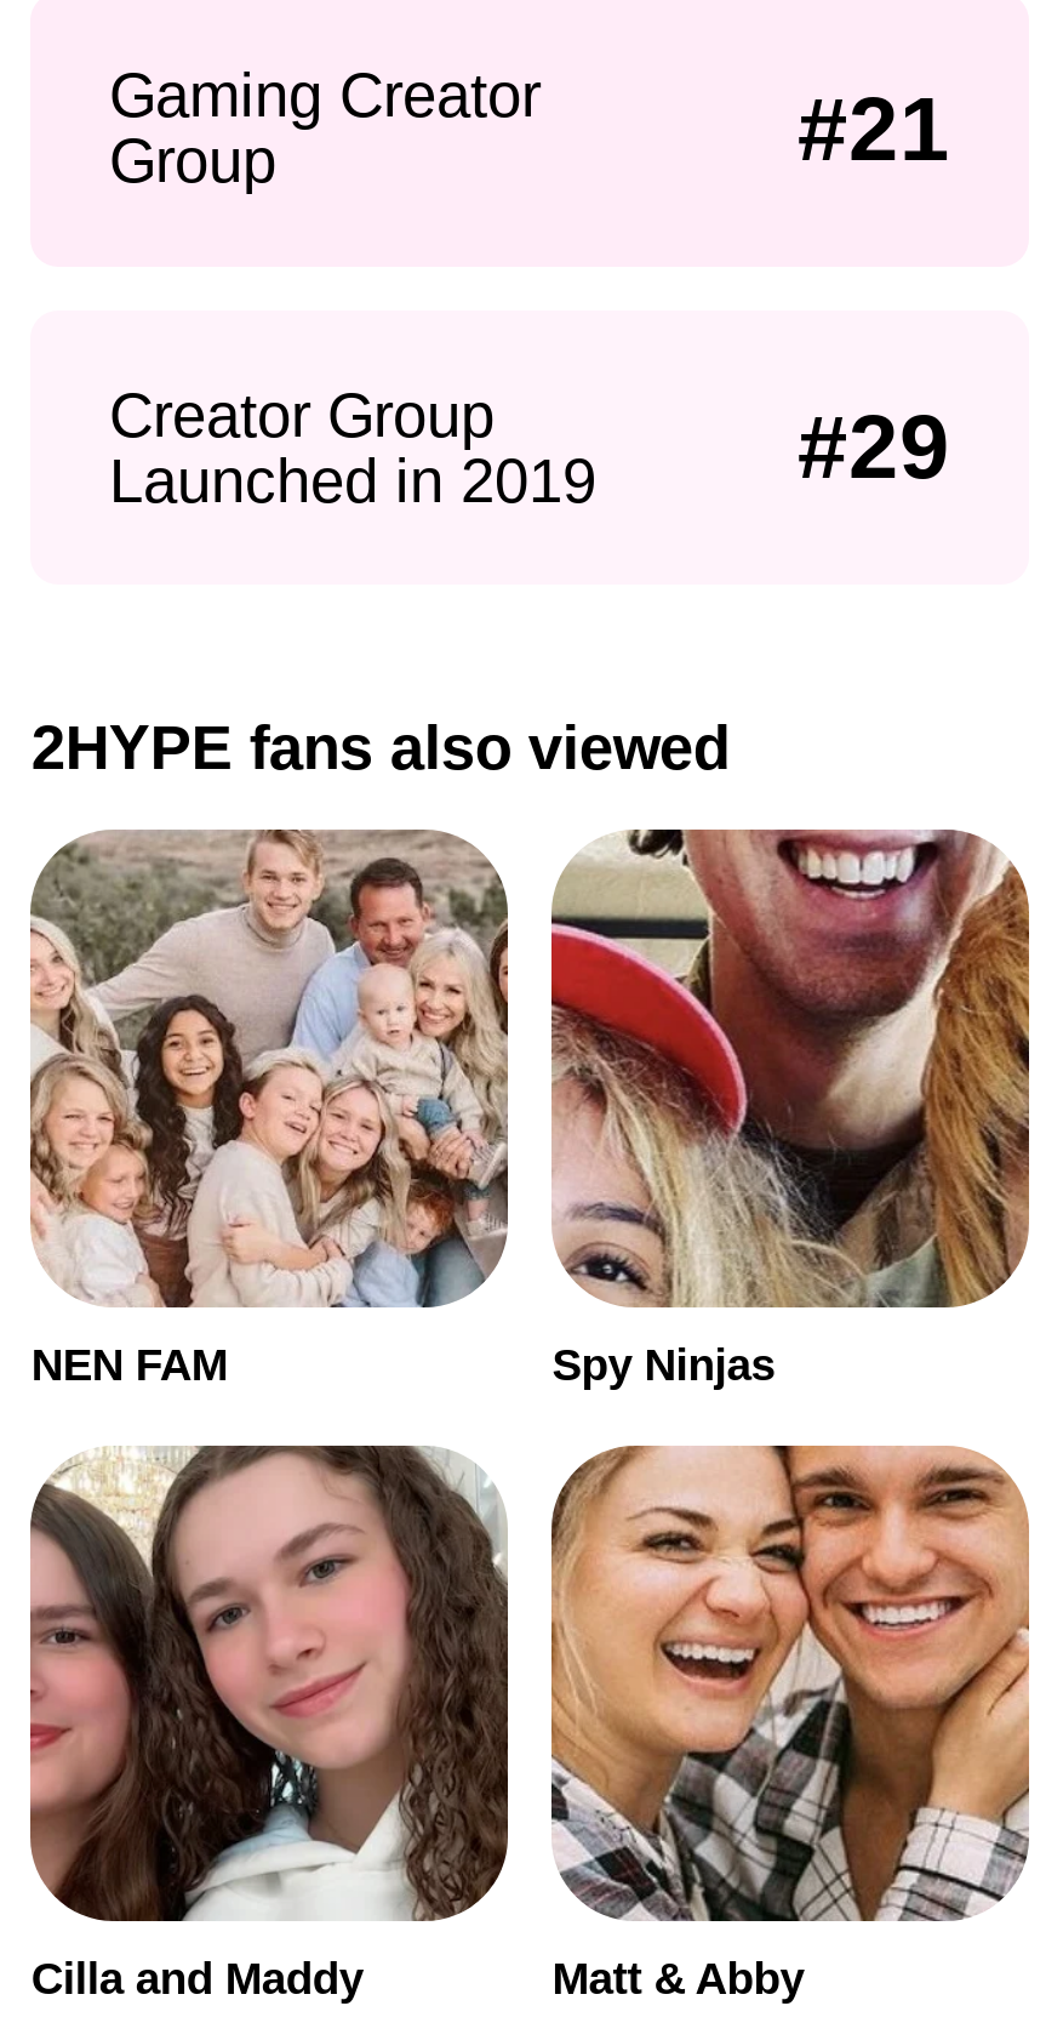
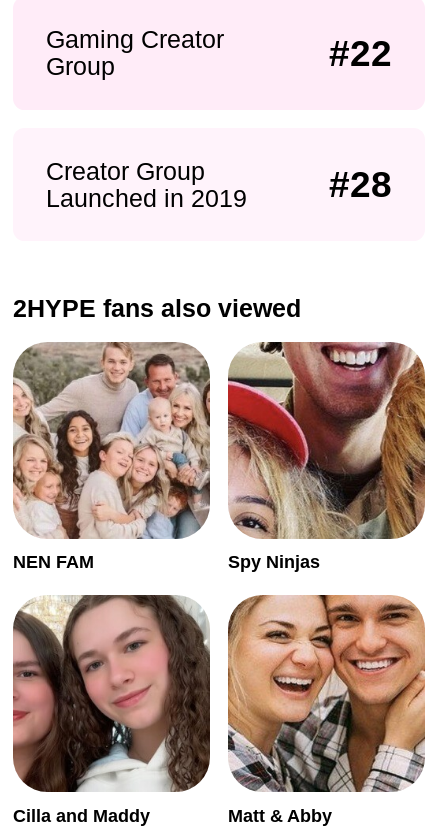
- #21
+ #22

- #29
+ #28
